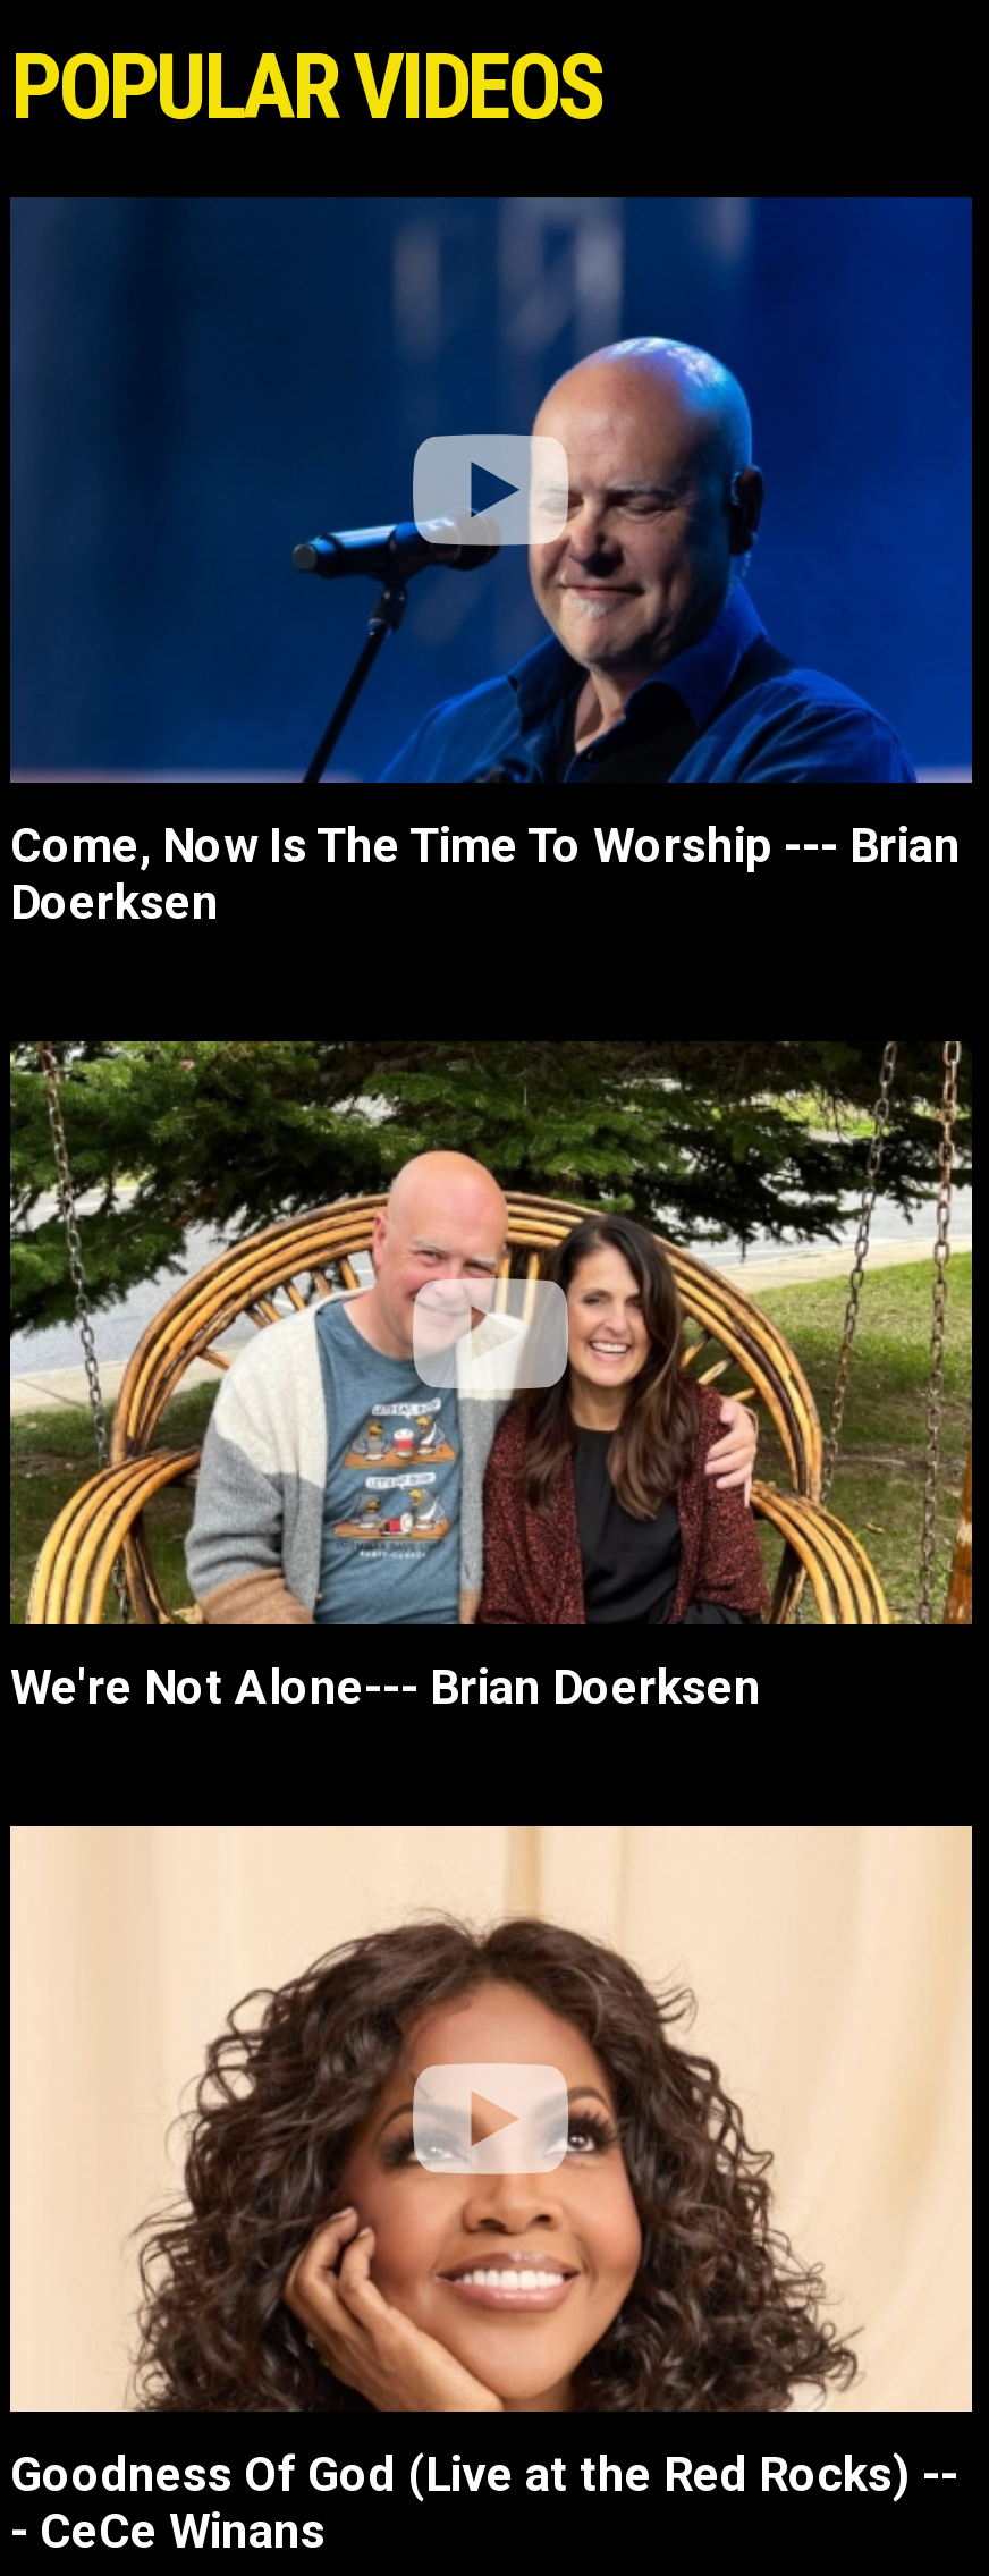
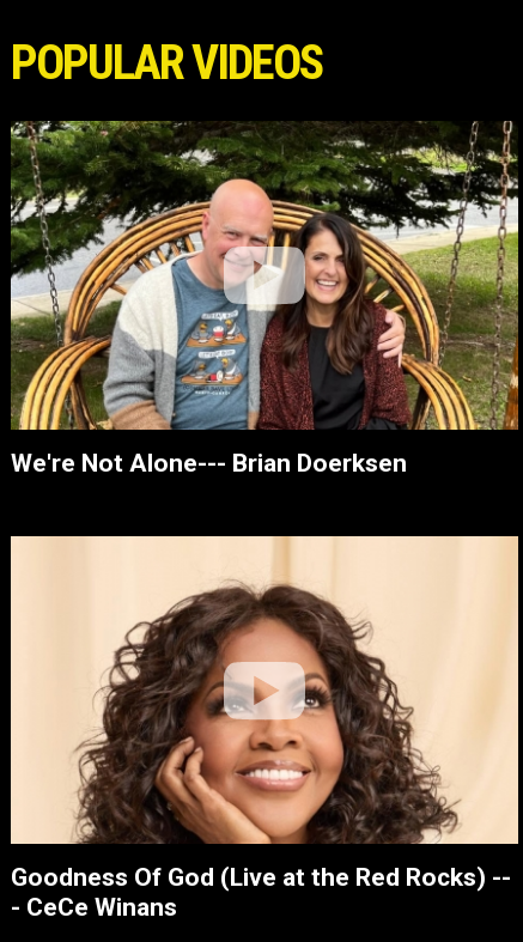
- [image]
- Come, Now Is The Time To Worship --- Brian
- Doerksen
